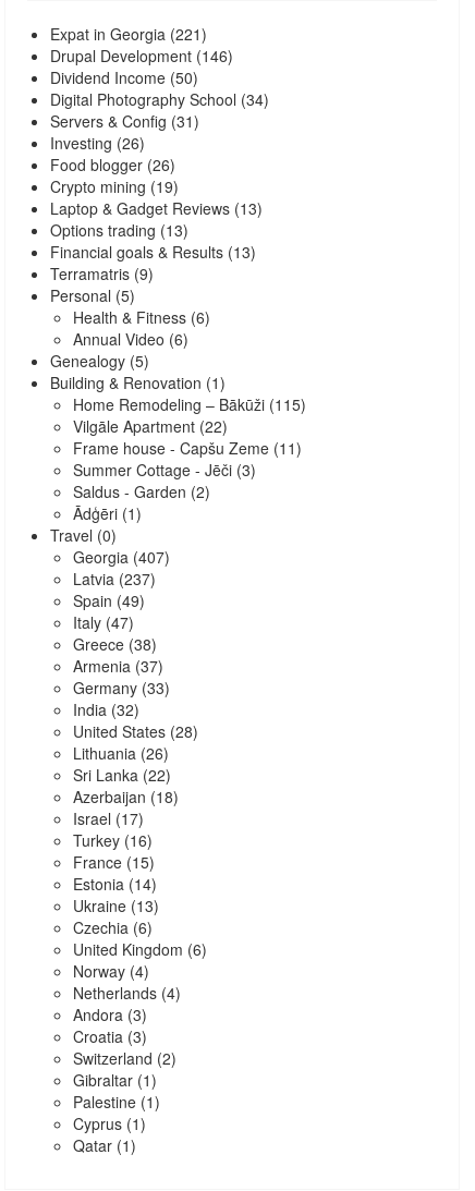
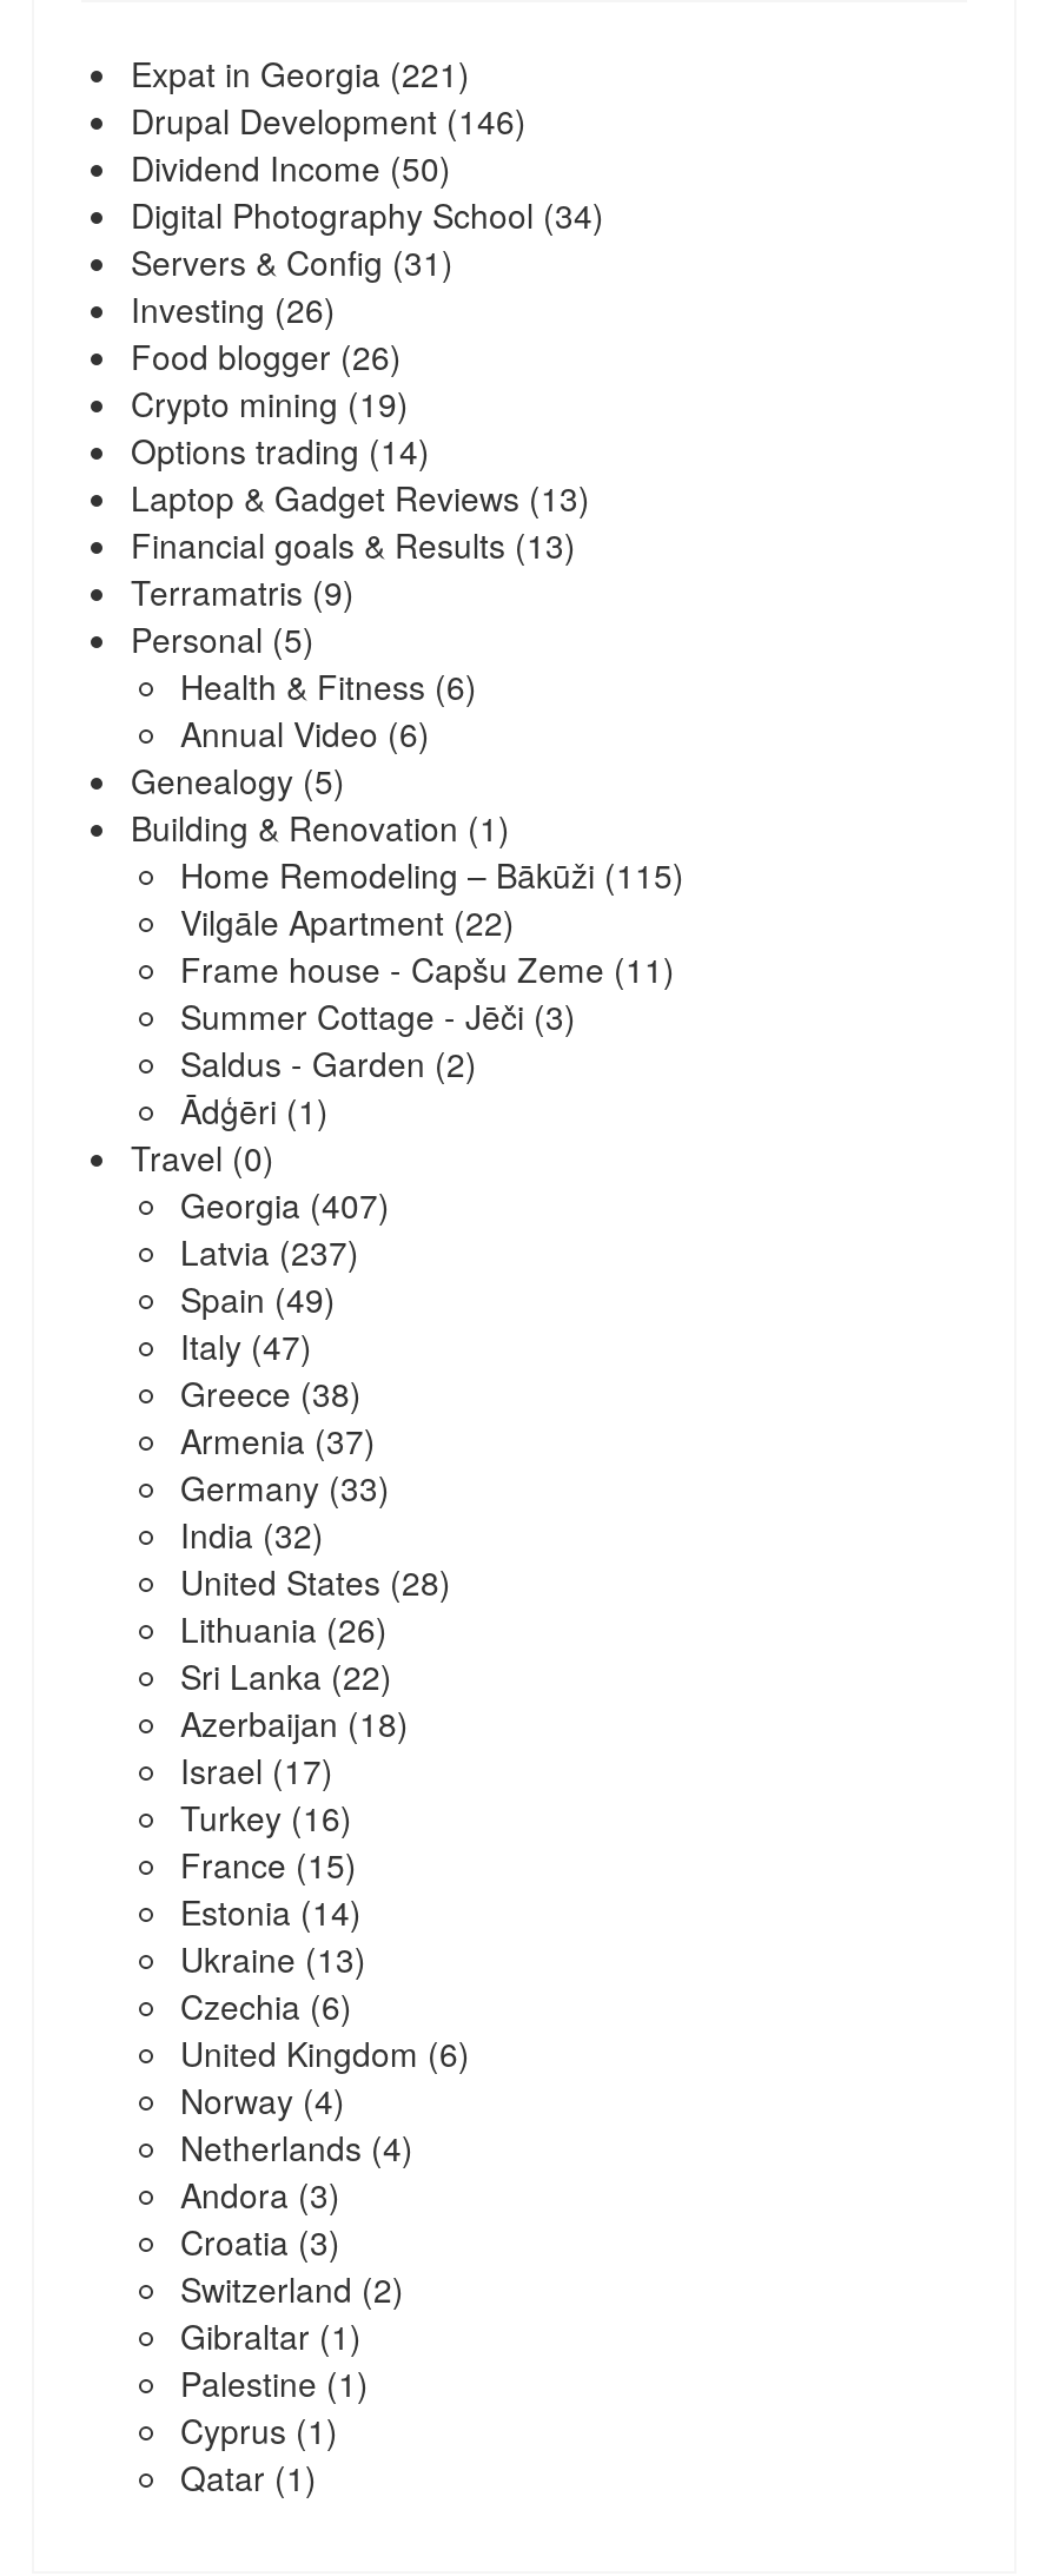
+ Options trading (14)

moved down: Laptop & Gadget Reviews (13)

- Options trading (13)
